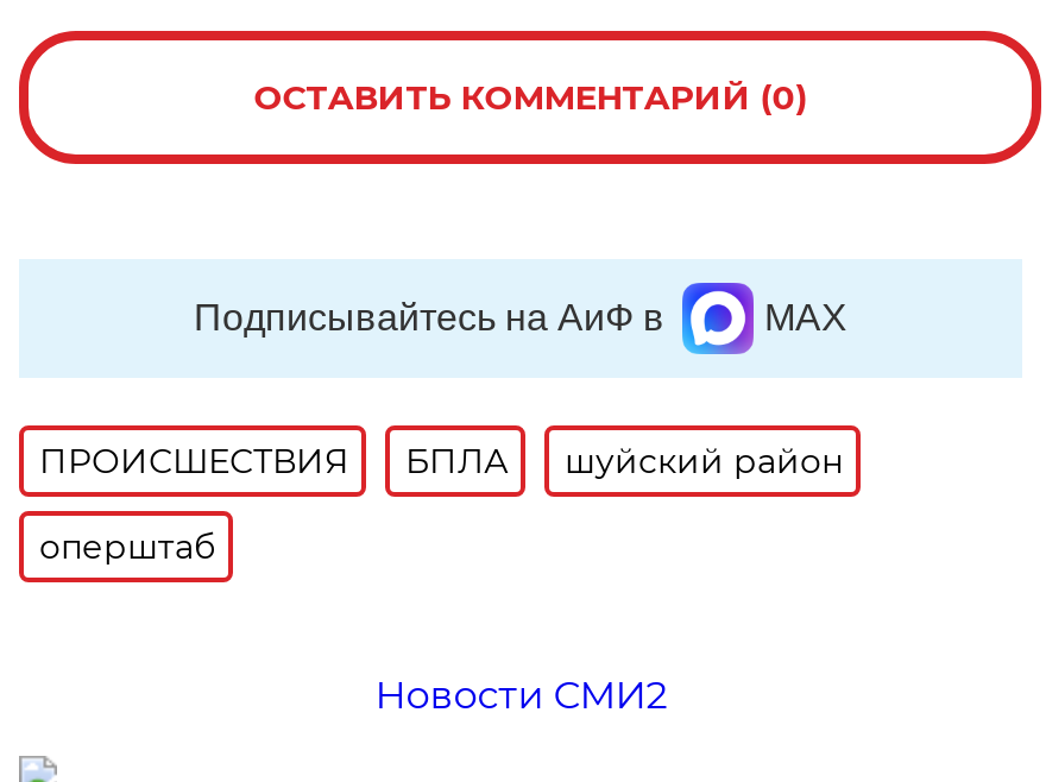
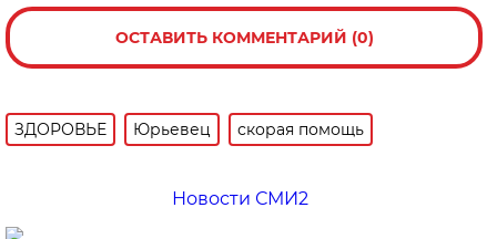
- Подписывайтесь на АиФ в
- MAX
- ПРОИСШЕСТВИЯ
- БПЛА
- шуйский район
- оперштаб
+ ЗДОРОВЬЕ
+ Юрьевец
+ скорая помощь
